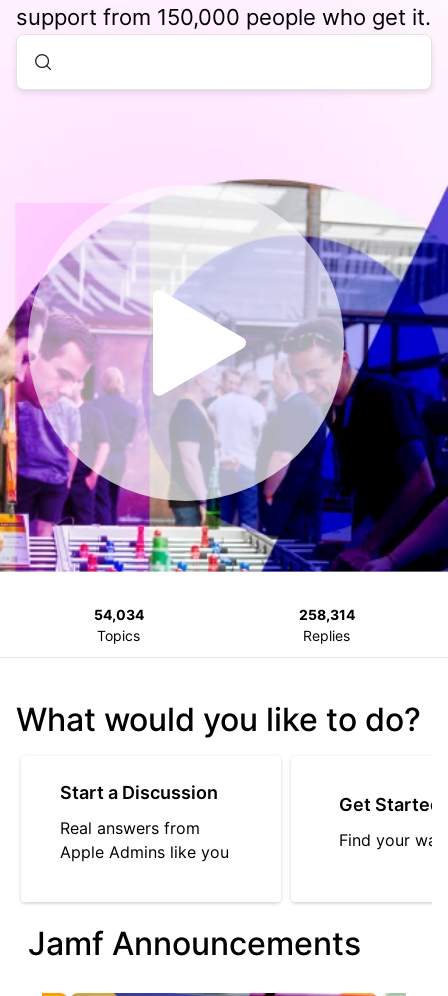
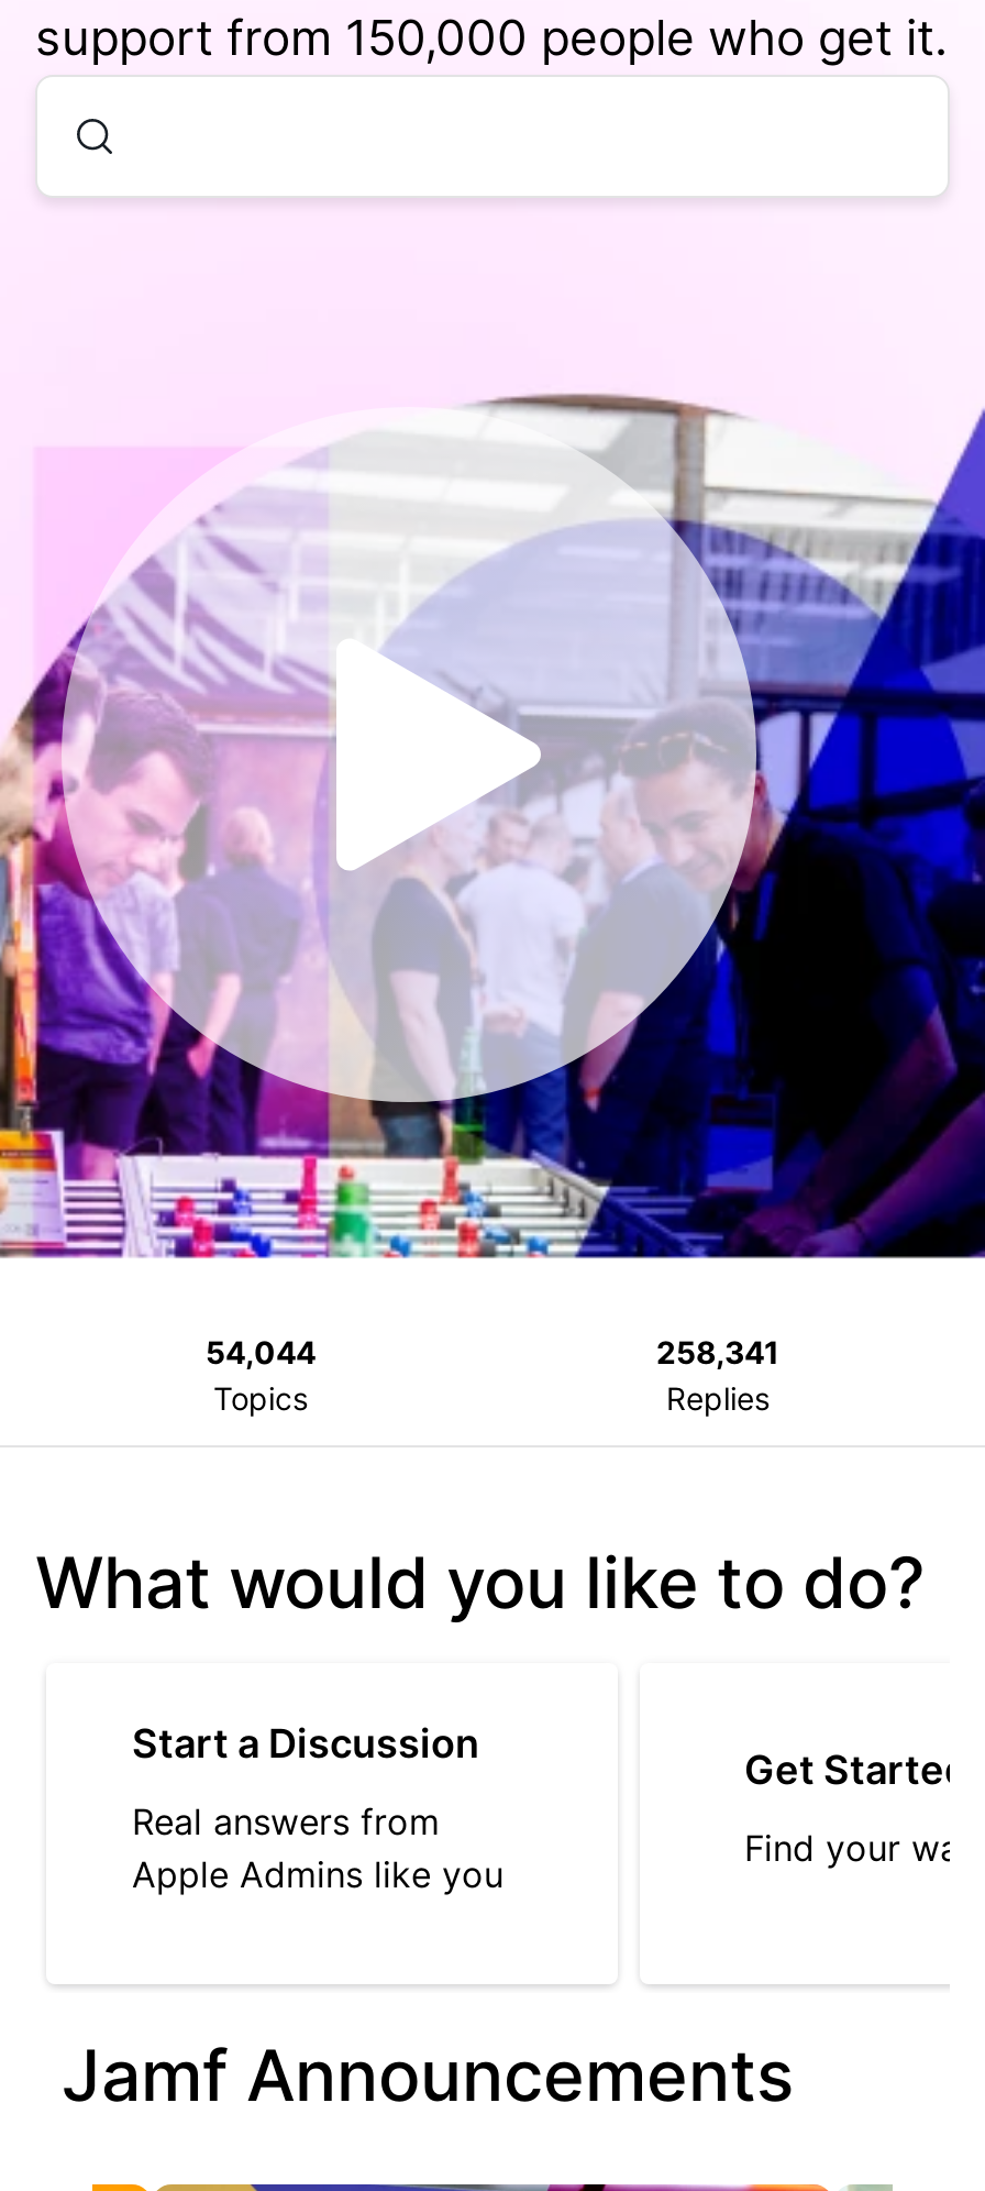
- 54,034
+ 54,044

- 258,314
+ 258,341
